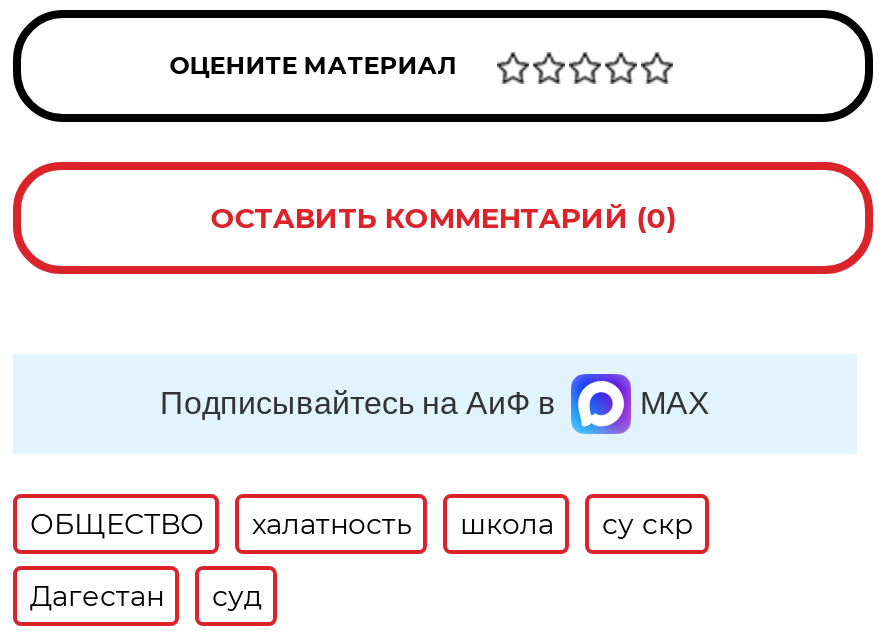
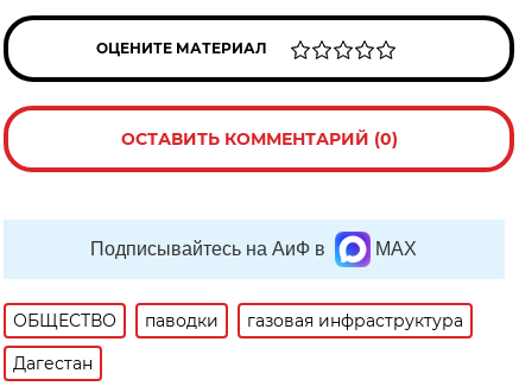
- халатность
- школа
- су скр
+ паводки
+ газовая инфраструктура

- суд
